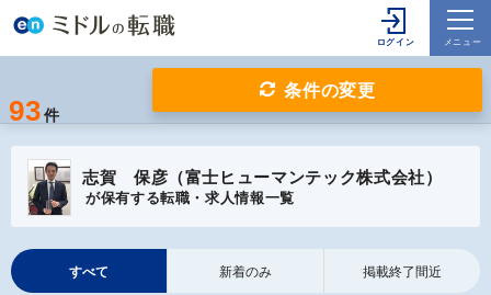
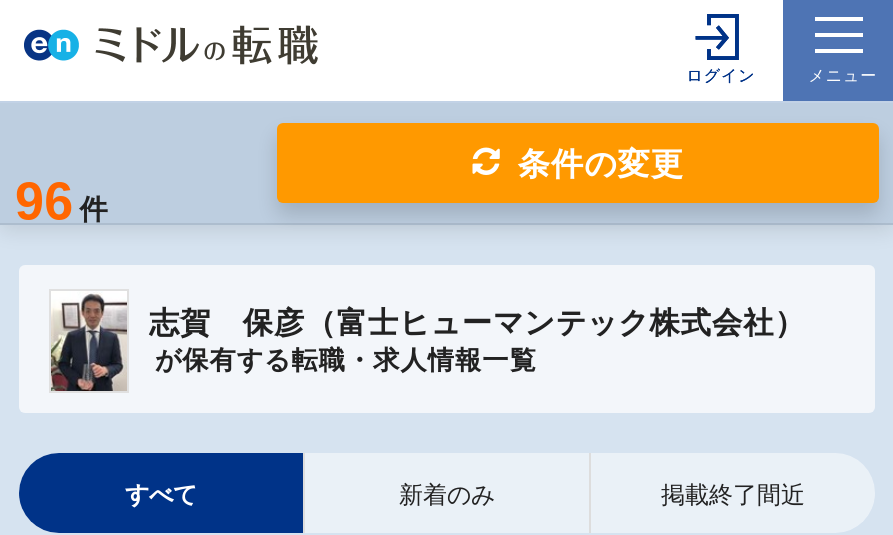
- 93 件
+ 96 件
